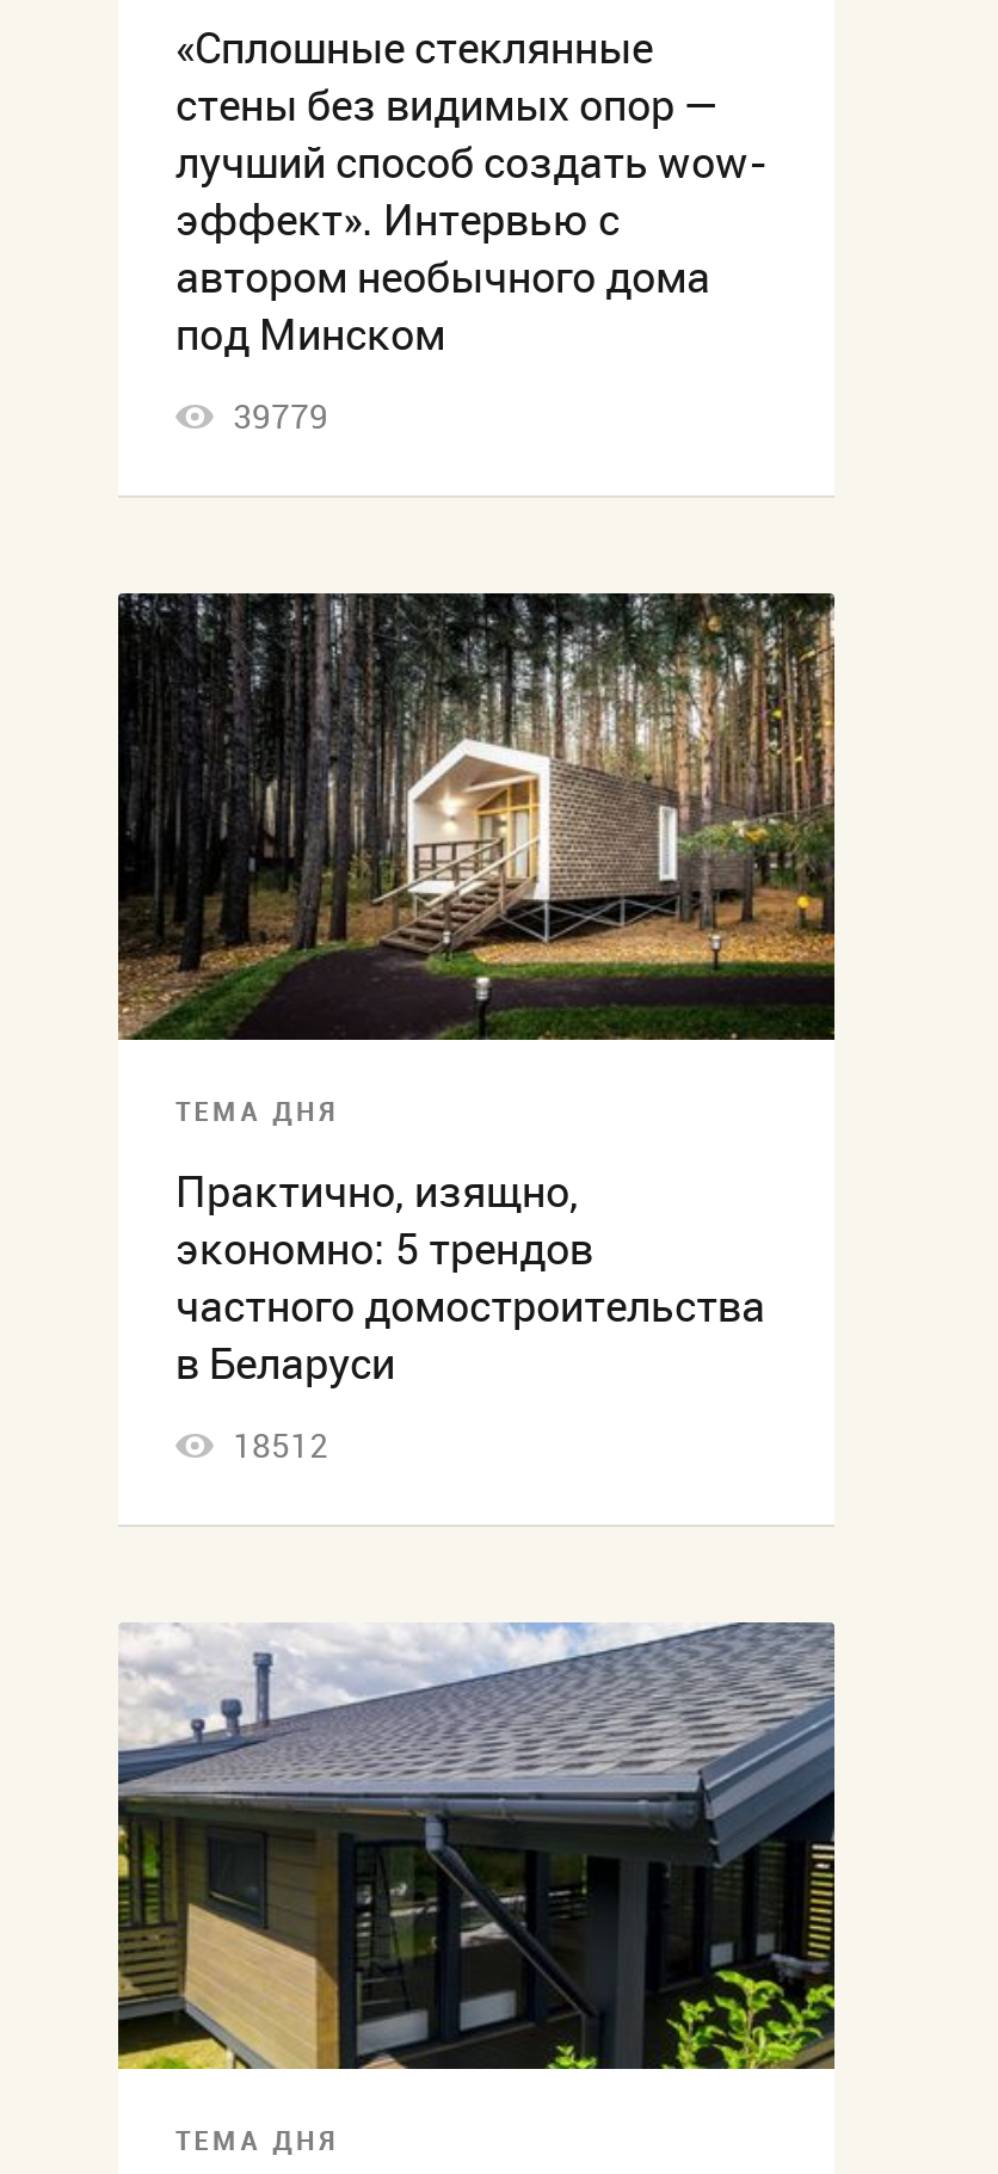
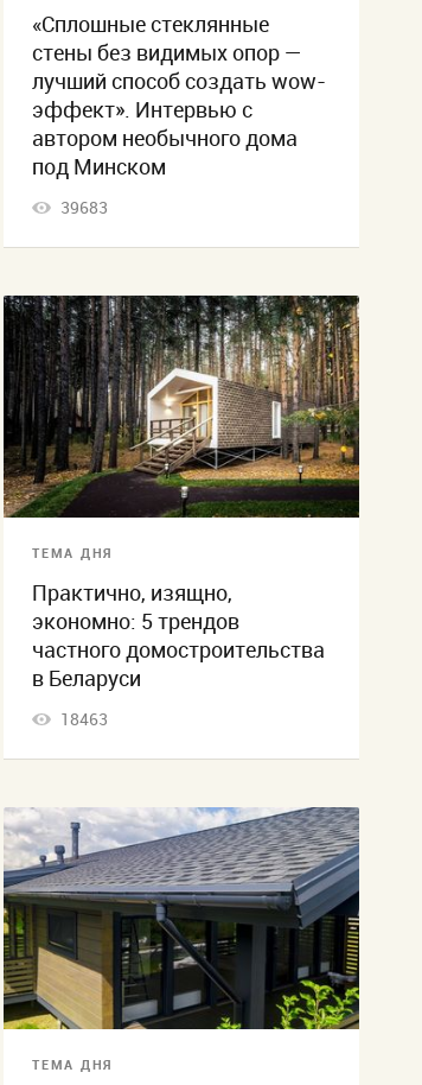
- 39779
+ 39683

- 18512
+ 18463
